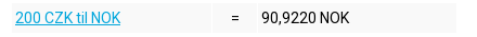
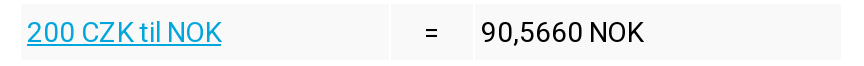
- 90,9220 NOK
+ 90,5660 NOK
